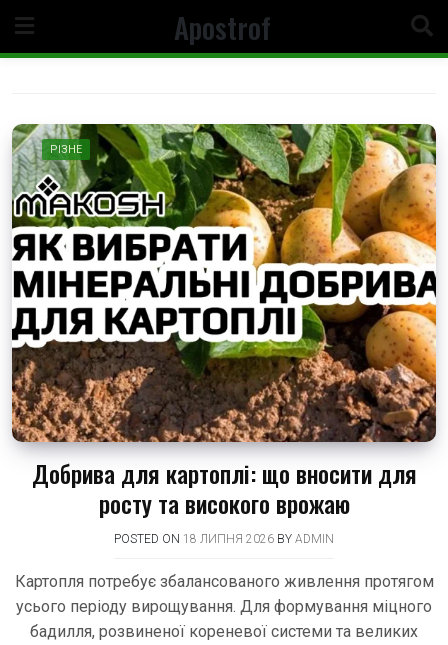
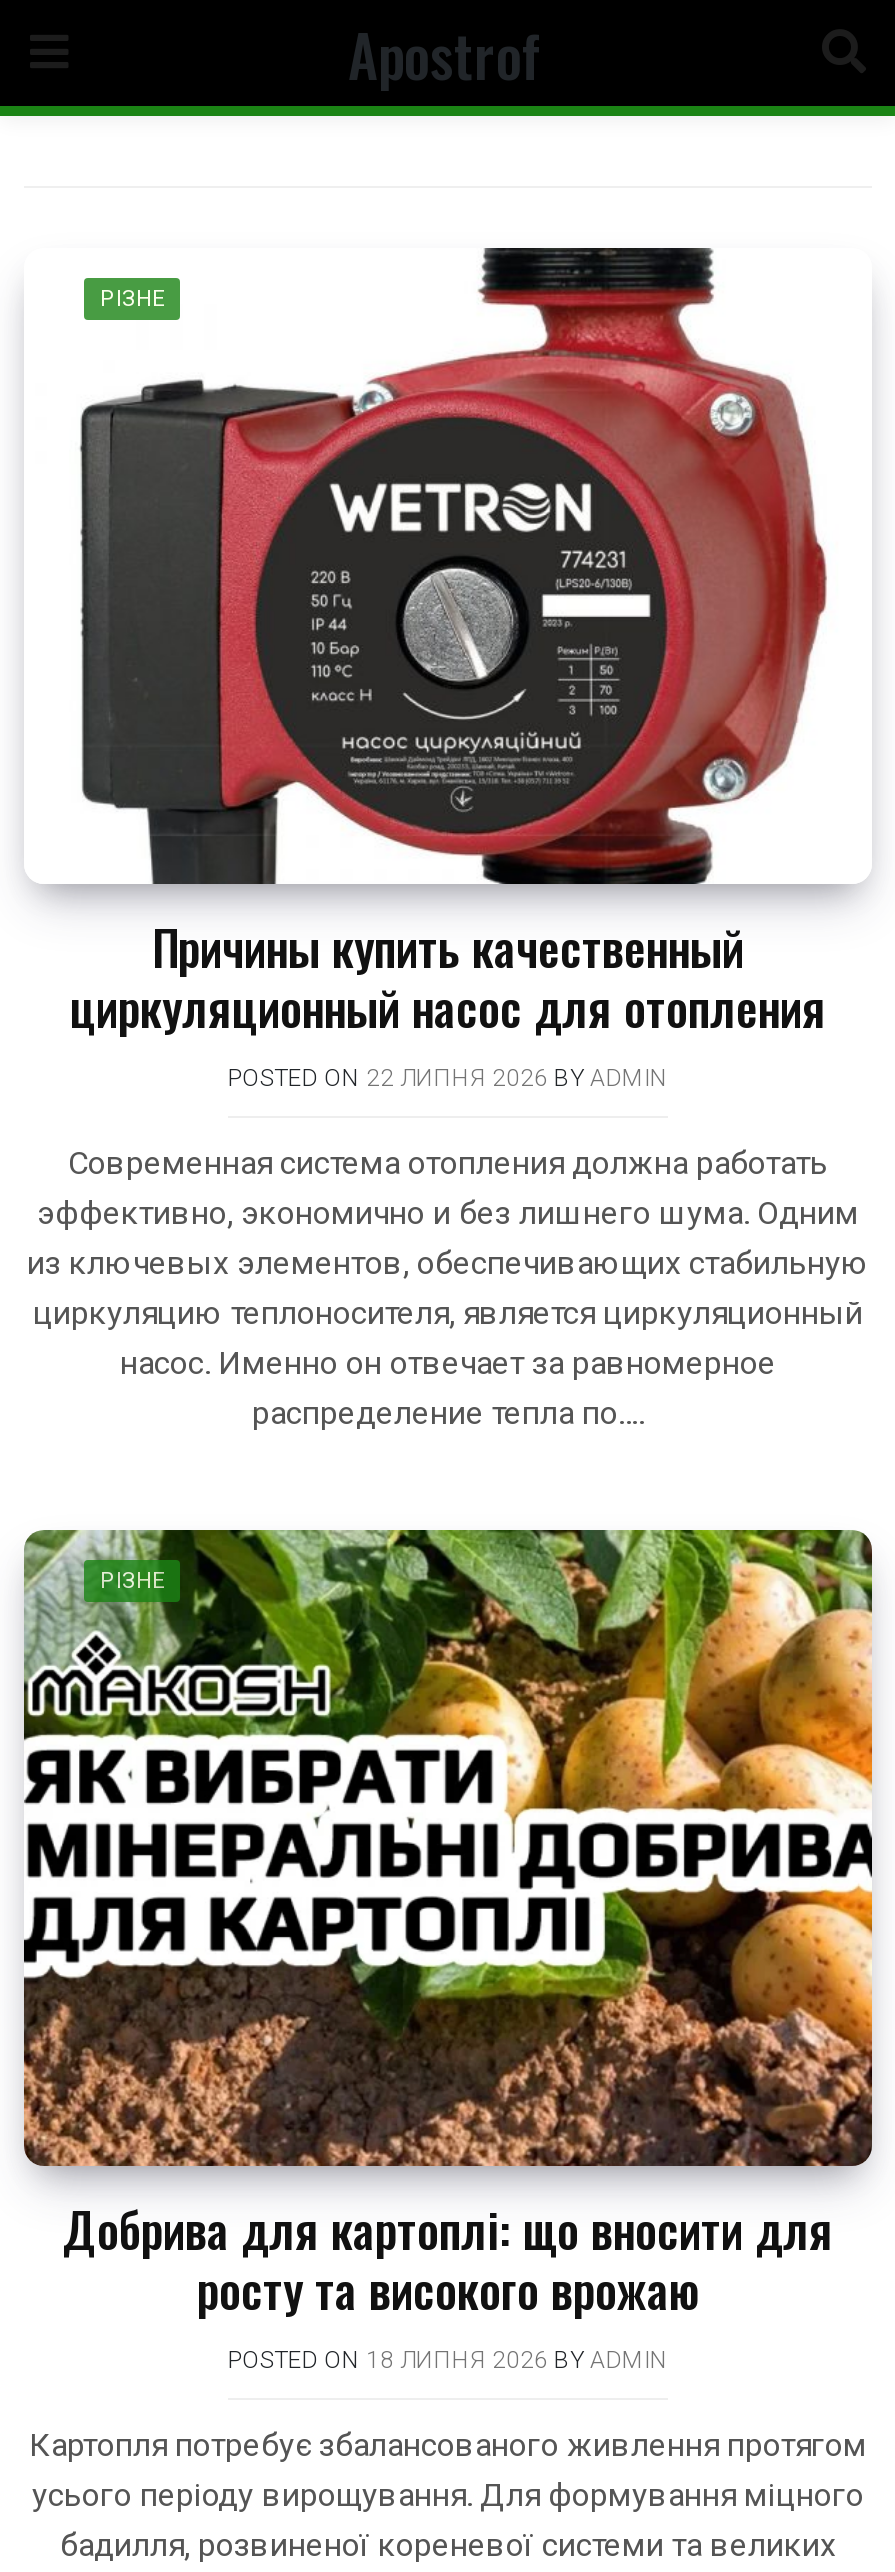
+ [image]
+ РІЗНЕ

+ Причины купить качественный
+ циркуляционный насос для отопления
+ POSTED ON 22 ЛИПНЯ 2026 BY ADMIN
+ Современная система отопления должна работать
+ эффективно, экономично и без лишнего шума. Одним
+ из ключевых элементов, обеспечивающих стабильную
+ циркуляцию теплоносителя, является циркуляционный
+ насос. Именно он отвечает за равномерное
+ распределение тепла по….
